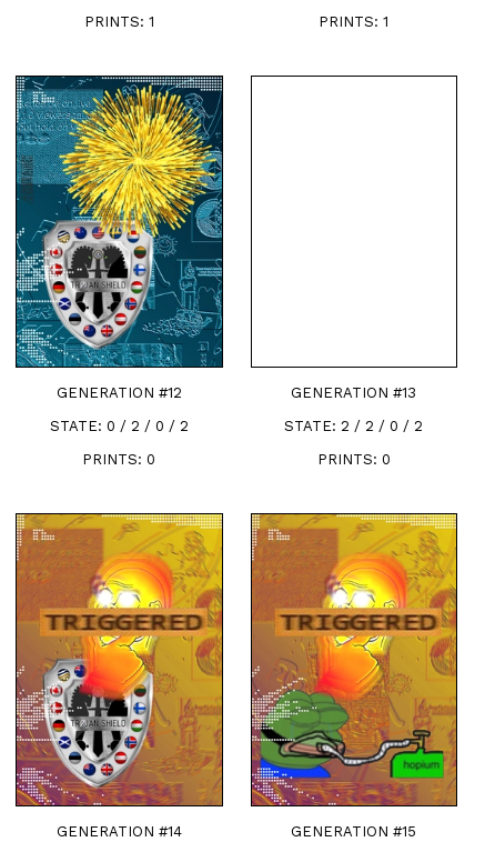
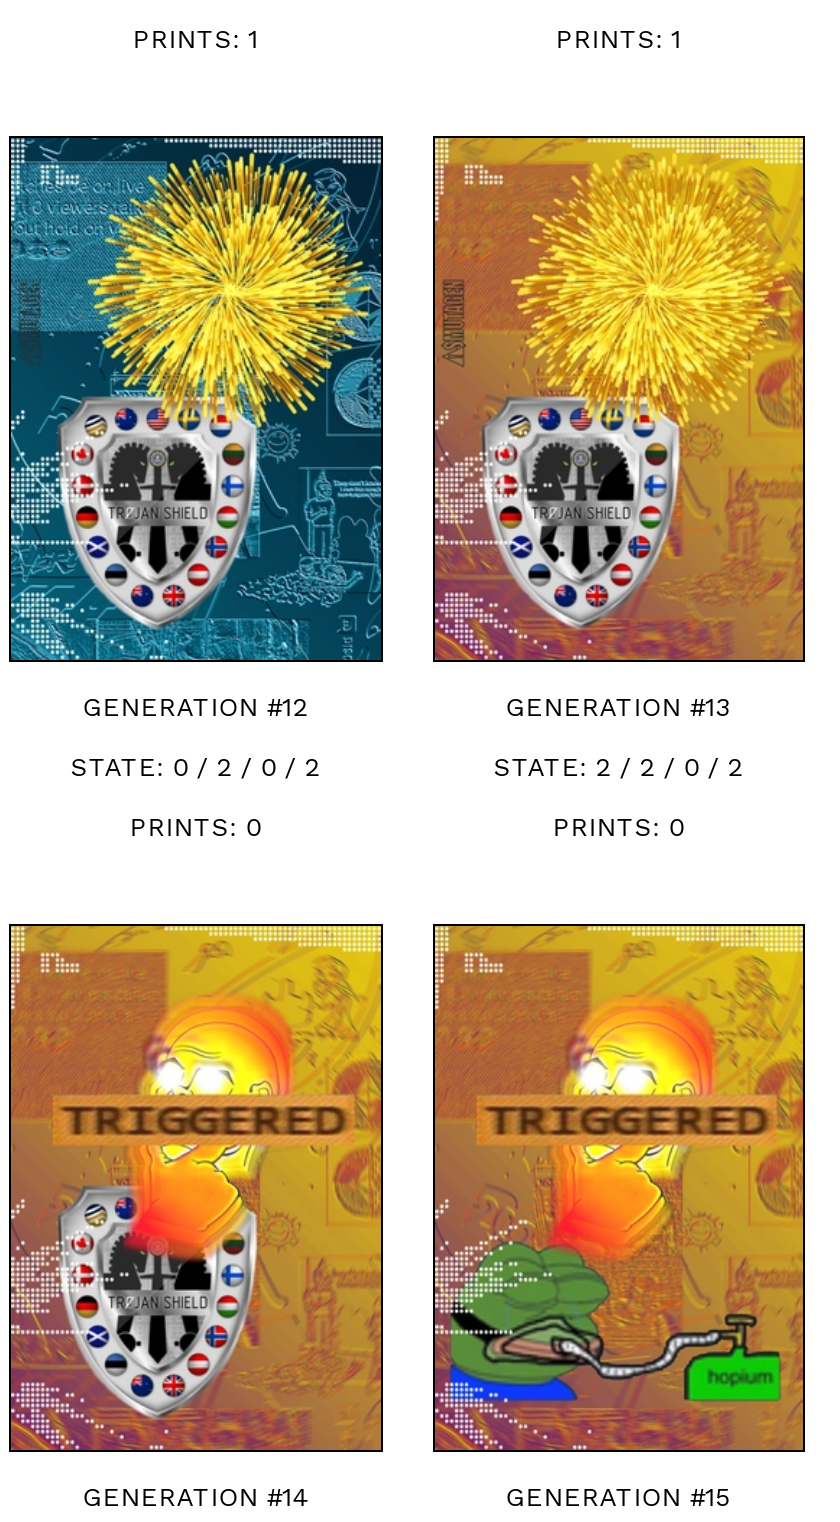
+ [image]
